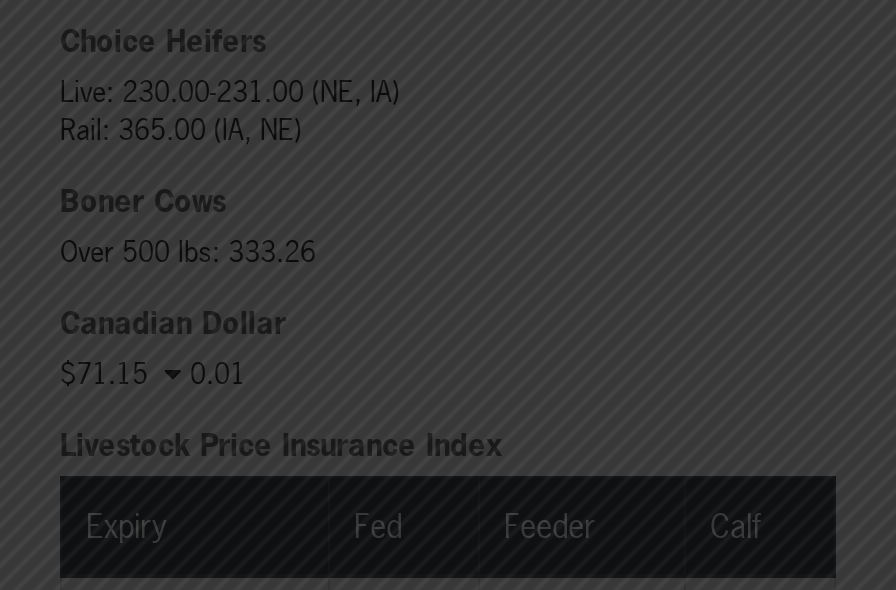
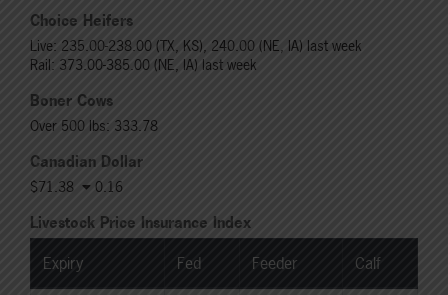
- Live: 230.00-231.00 (NE, IA)
- Rail: 365.00 (IA, NE)
+ Live: 235.00-238.00 (TX, KS), 240.00 (NE, IA) last week
+ Rail: 373.00-385.00 (NE, IA) last week

- Over 500 lbs: 333.26
+ Over 500 lbs: 333.78

- $71.15 0.01
+ $71.38 0.16
